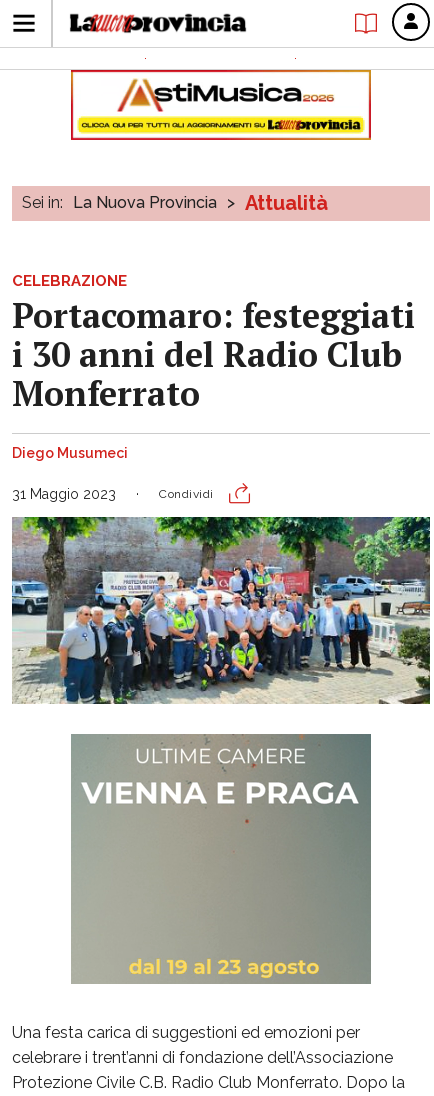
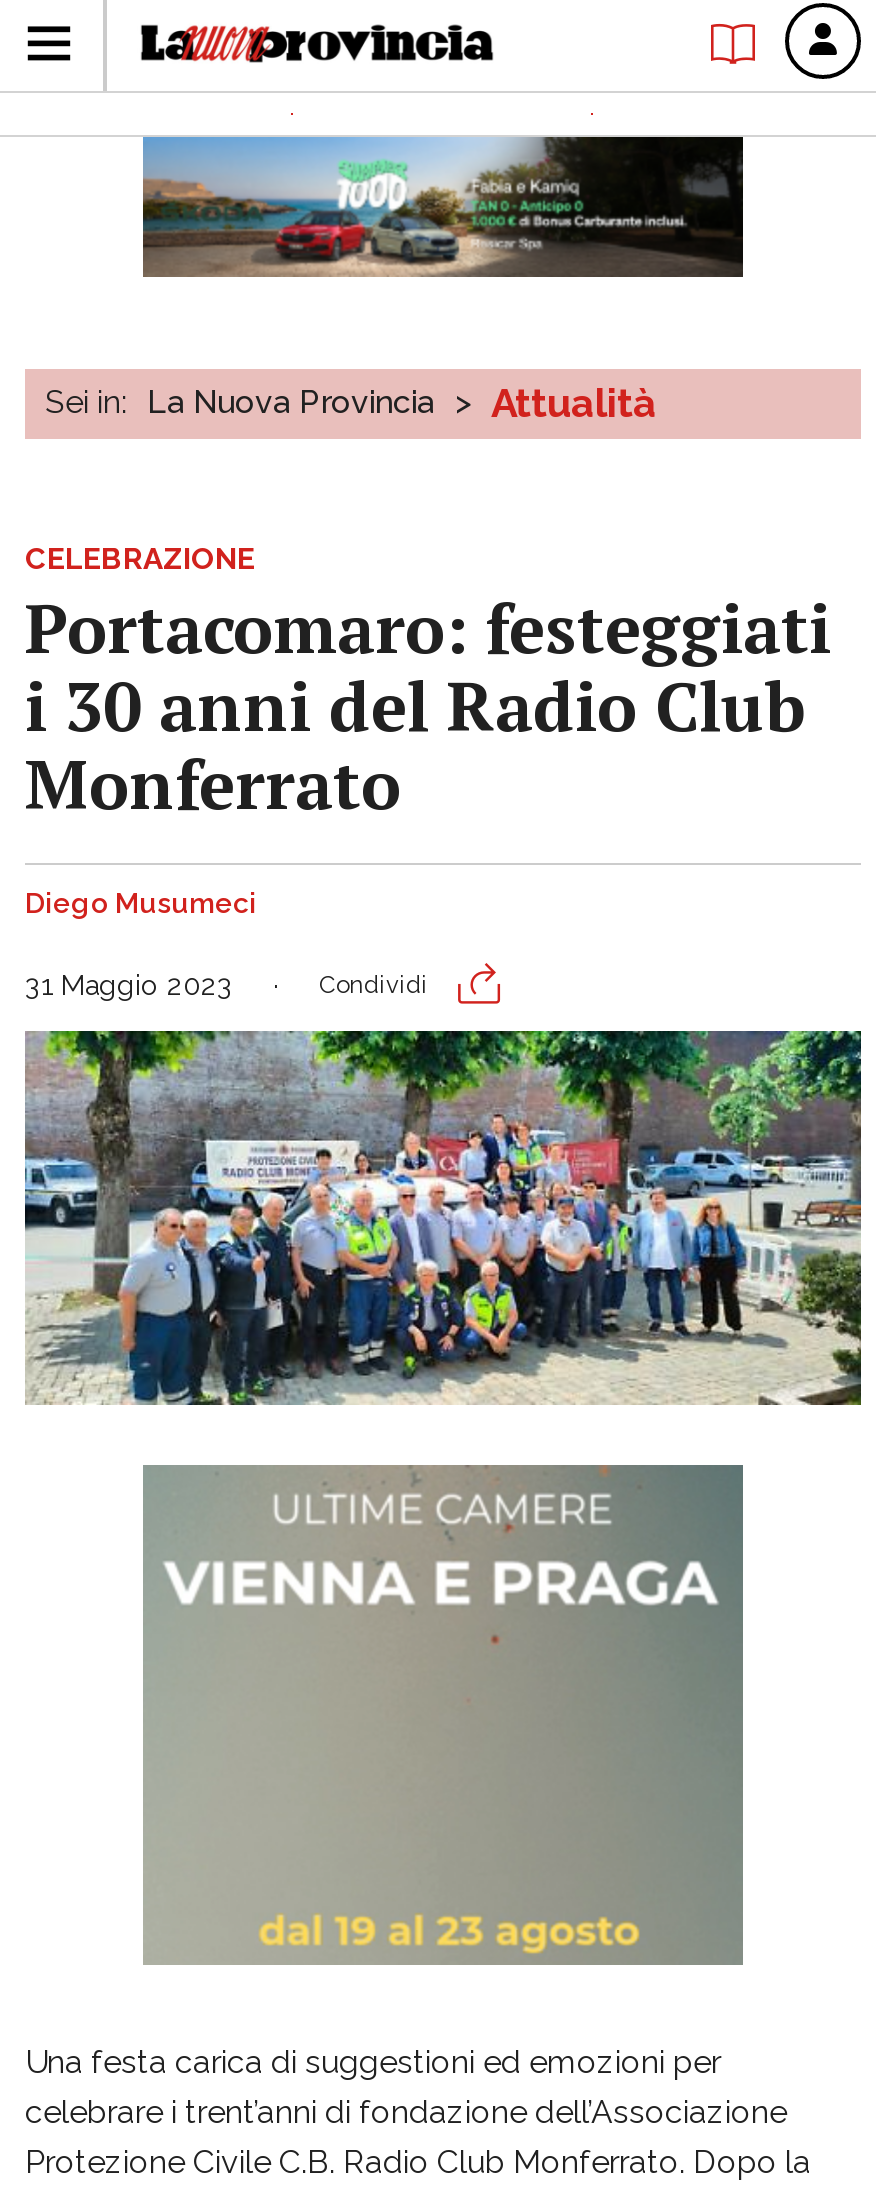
- [image]
+ [image]
